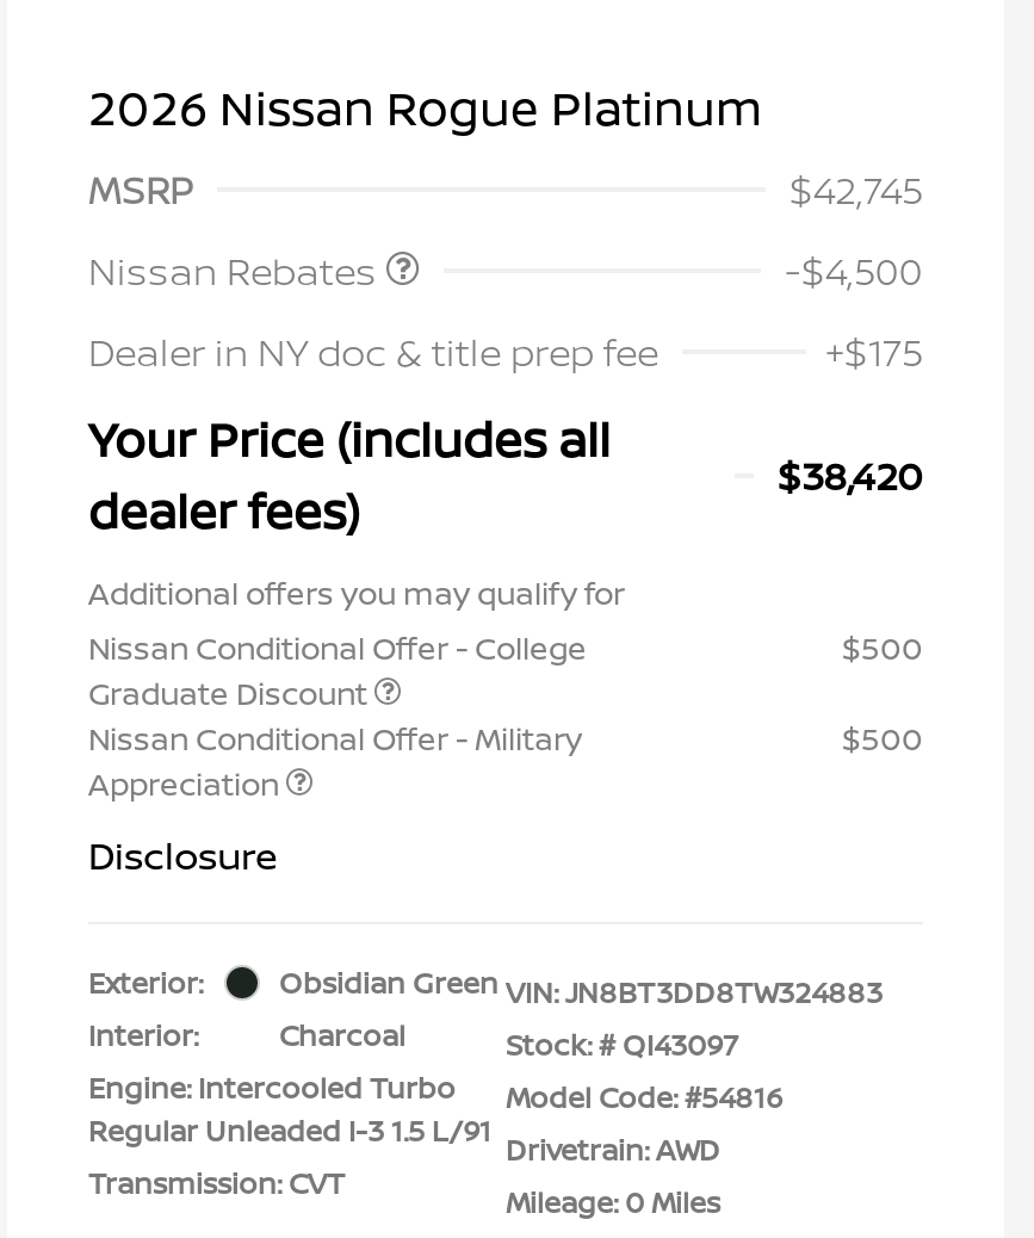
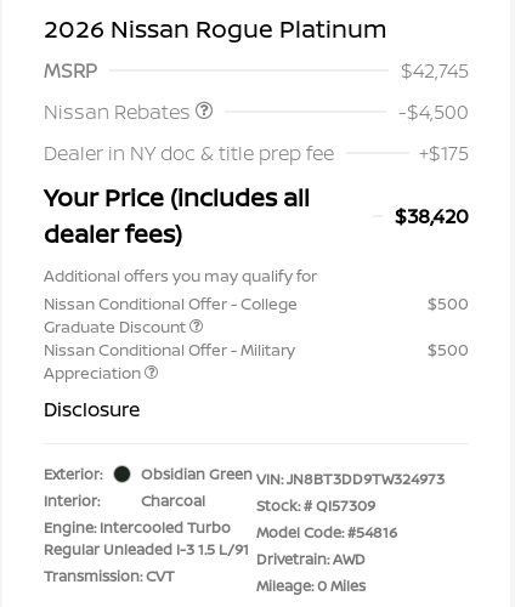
- Exterior: Obsidian Green VIN: JN8BT3DD8TW324883
+ Exterior: Obsidian Green VIN: JN8BT3DD9TW324973

- Stock: # QI43097
+ Stock: # QI57309
